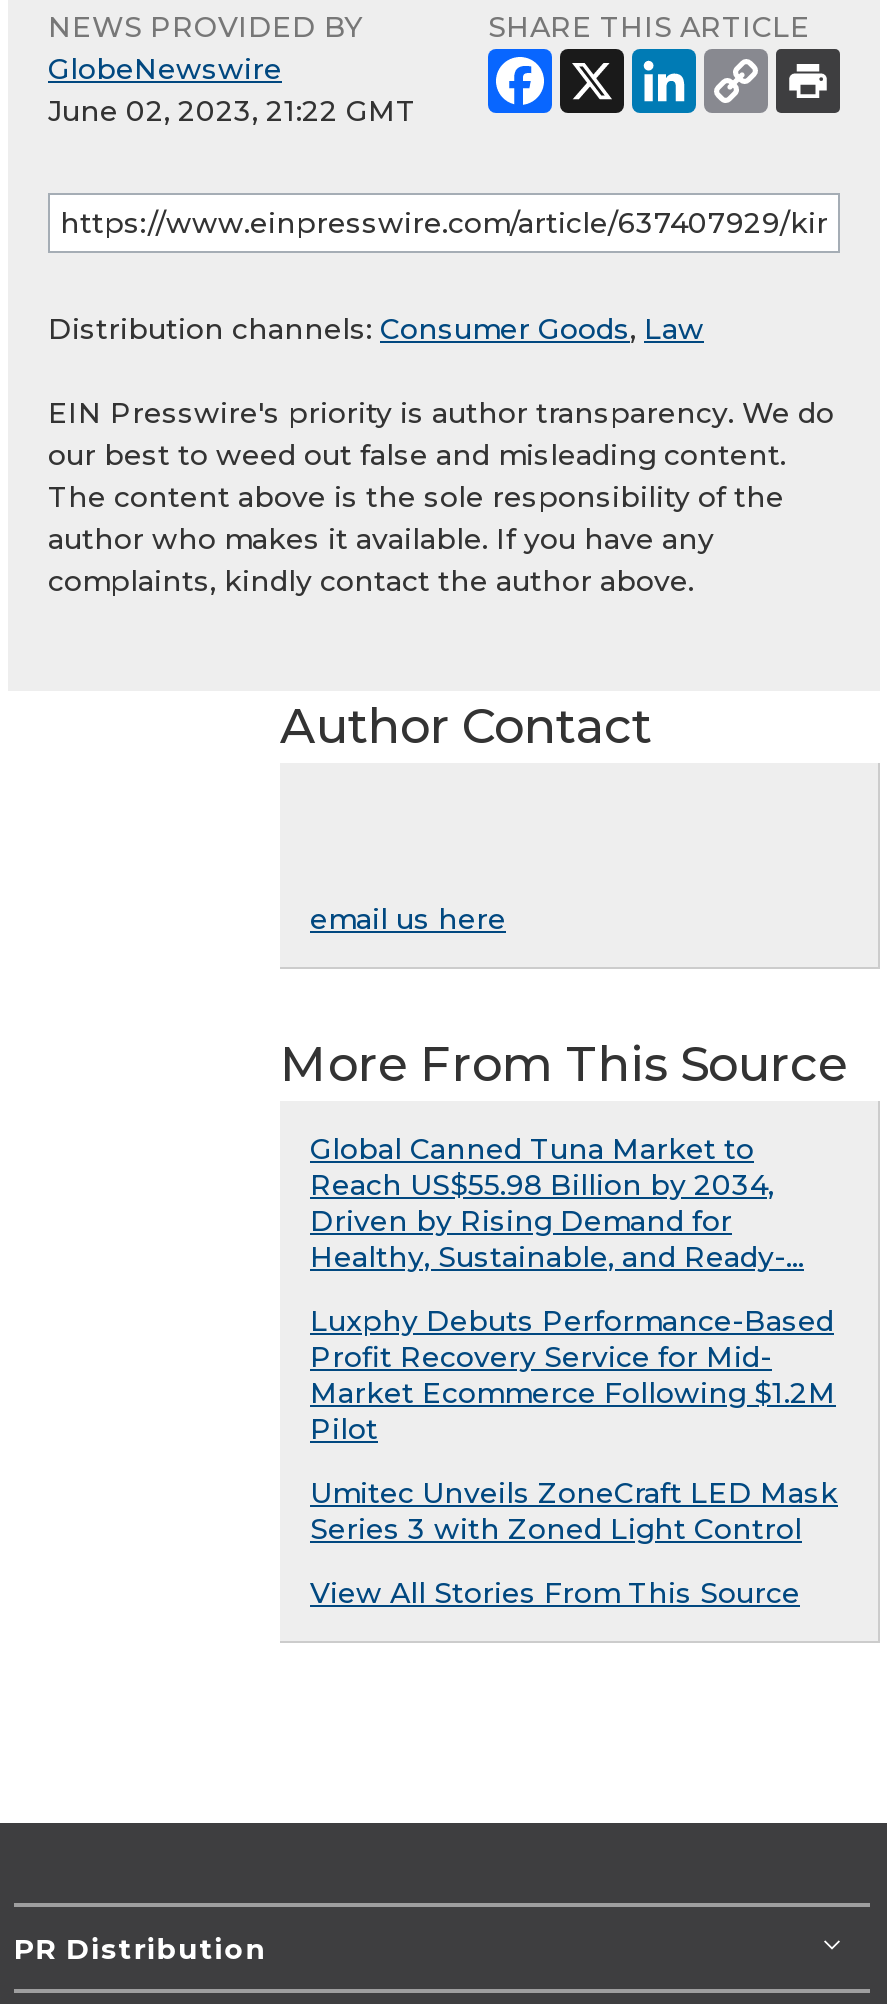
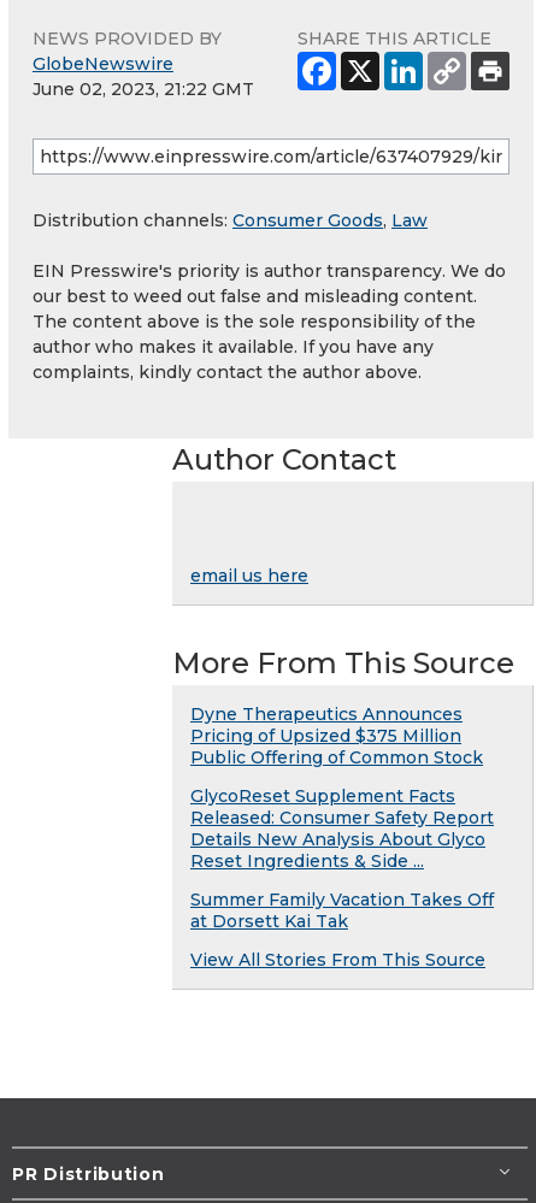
- Global Canned Tuna Market to
- Reach US$55.98 Billion by 2034,
- Driven by Rising Demand for
- Healthy, Sustainable, and Ready-...
+ Dyne Therapeutics Announces
+ Pricing of Upsized $375 Million
+ Public Offering of Common Stock

- Luxphy Debuts Performance-Based
- Profit Recovery Service for Mid-
- Market Ecommerce Following $1.2M
- Pilot
+ GlycoReset Supplement Facts
+ Released: Consumer Safety Report
+ Details New Analysis About Glyco
+ Reset Ingredients & Side ...

- Umitec Unveils ZoneCraft LED Mask
- Series 3 with Zoned Light Control
+ Summer Family Vacation Takes Off
+ at Dorsett Kai Tak
